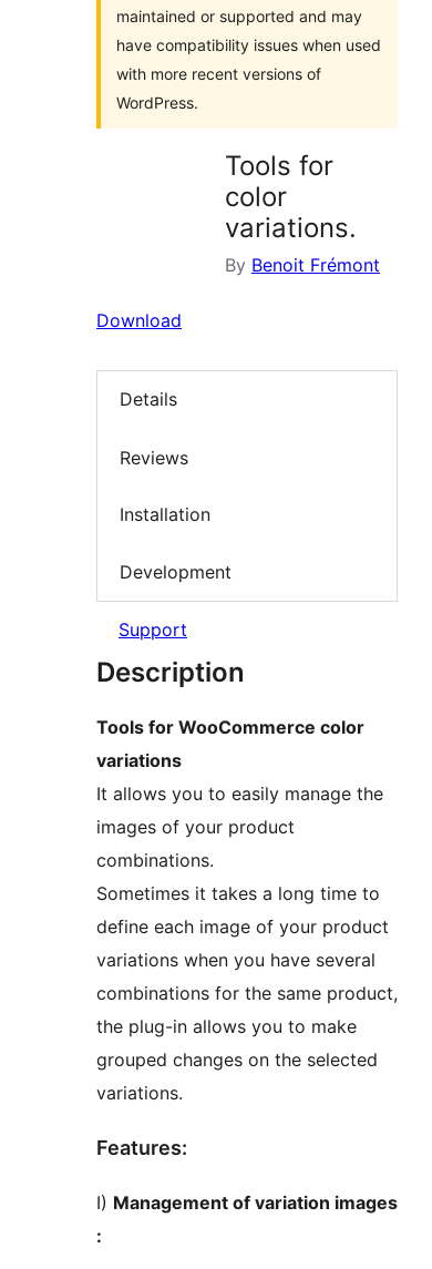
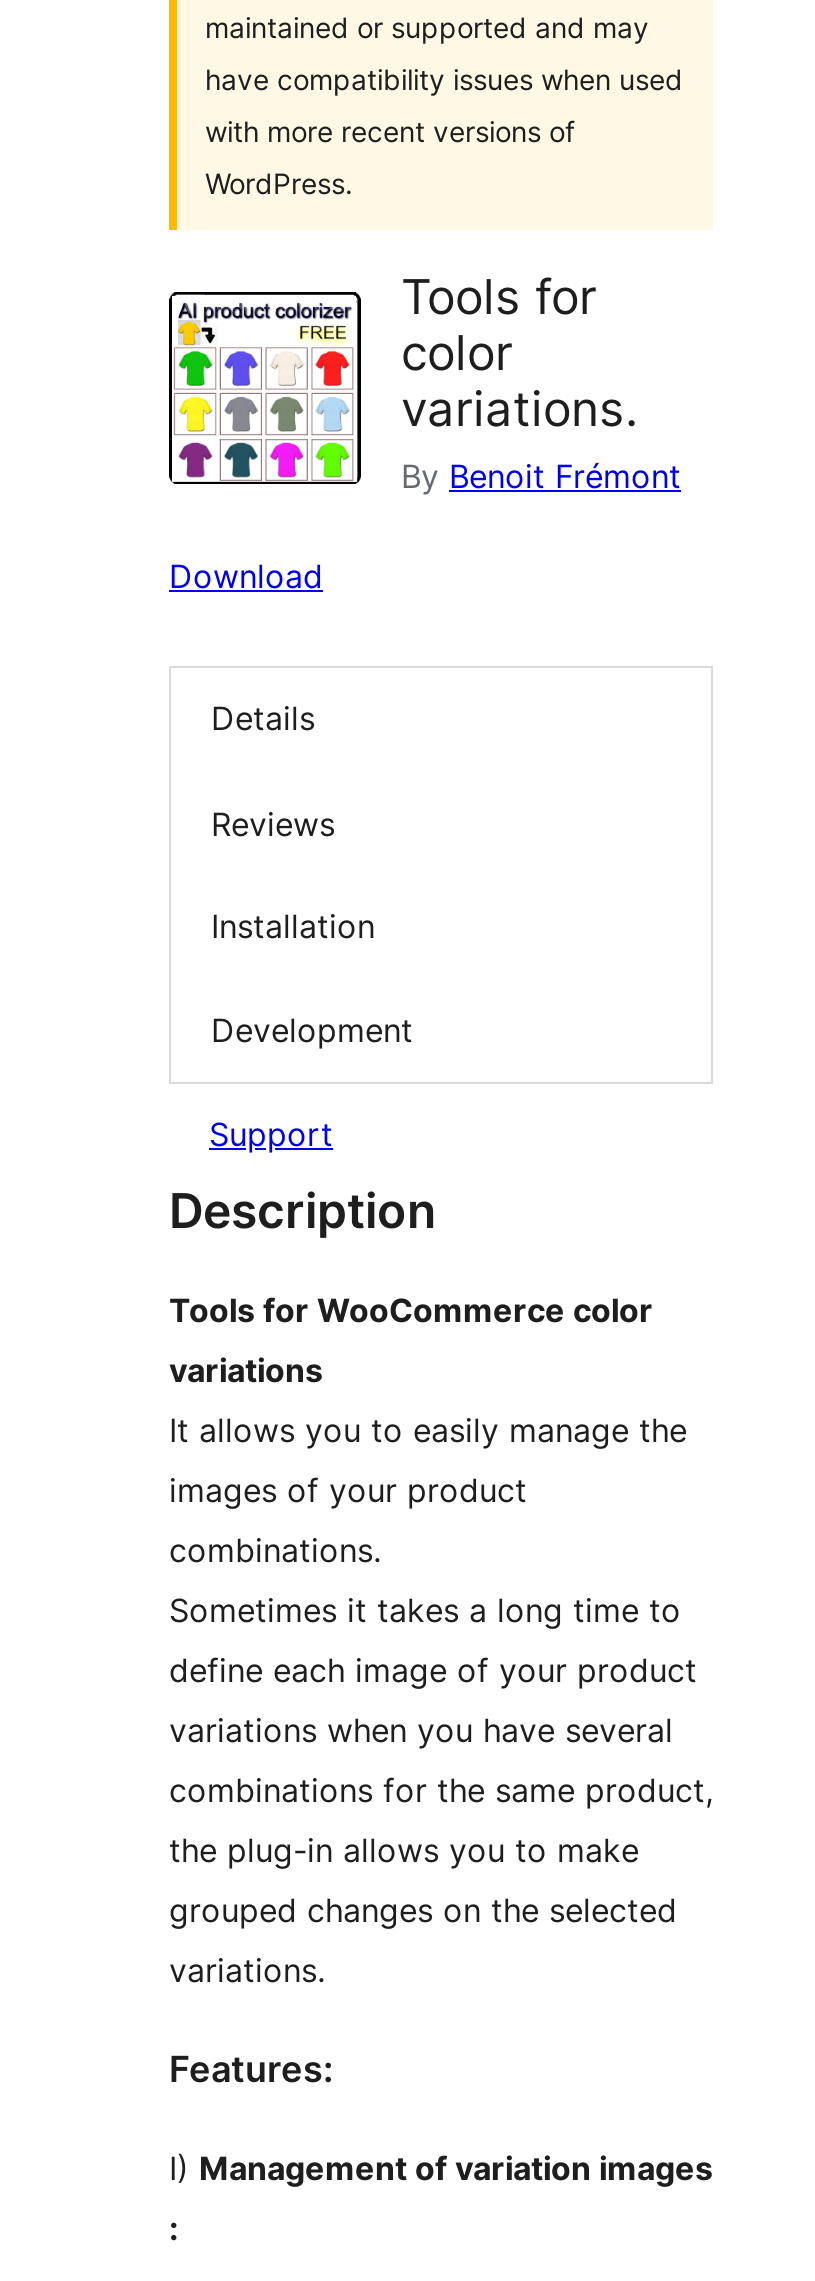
+ [image]
